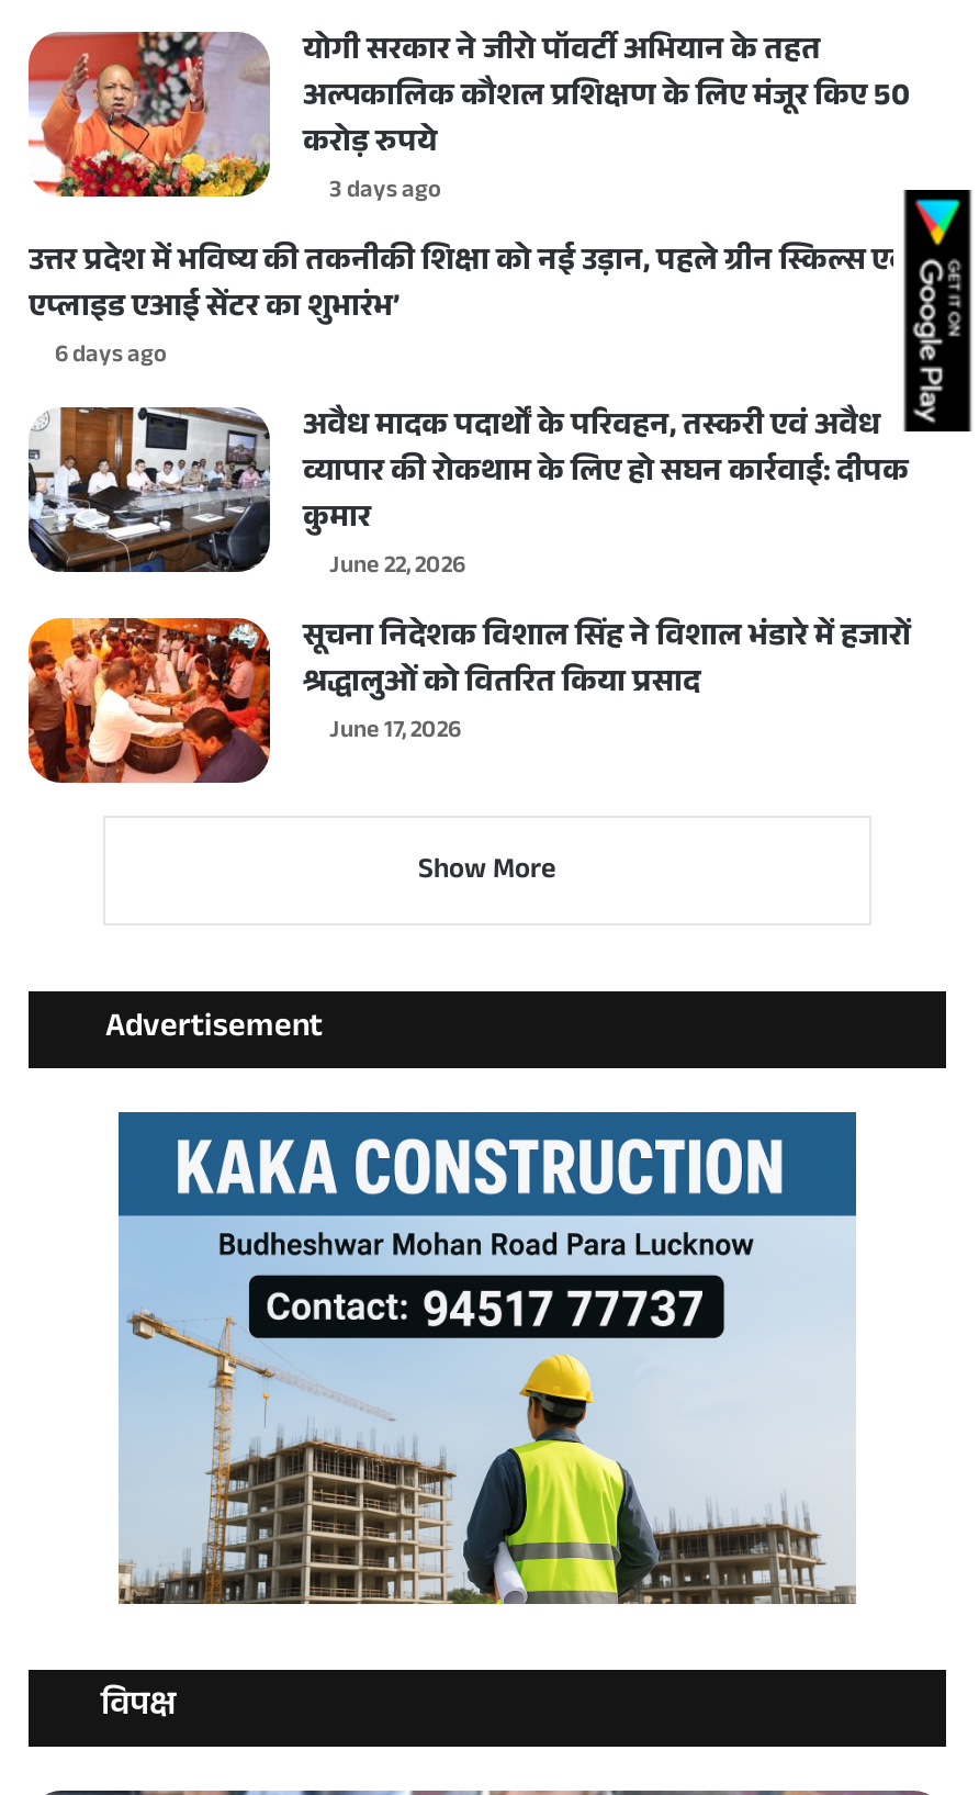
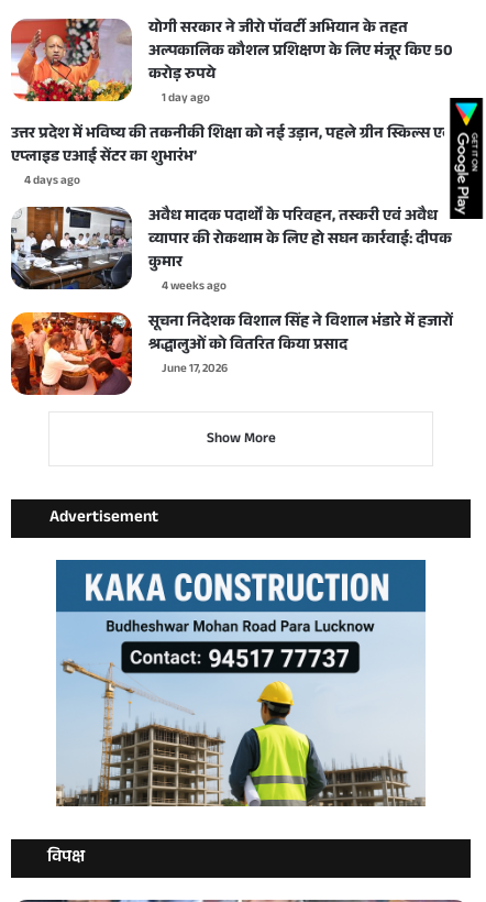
- 3 days ago
+ 1 day ago

- 6 days ago
+ 4 days ago

- June 22, 2026
+ 4 weeks ago
